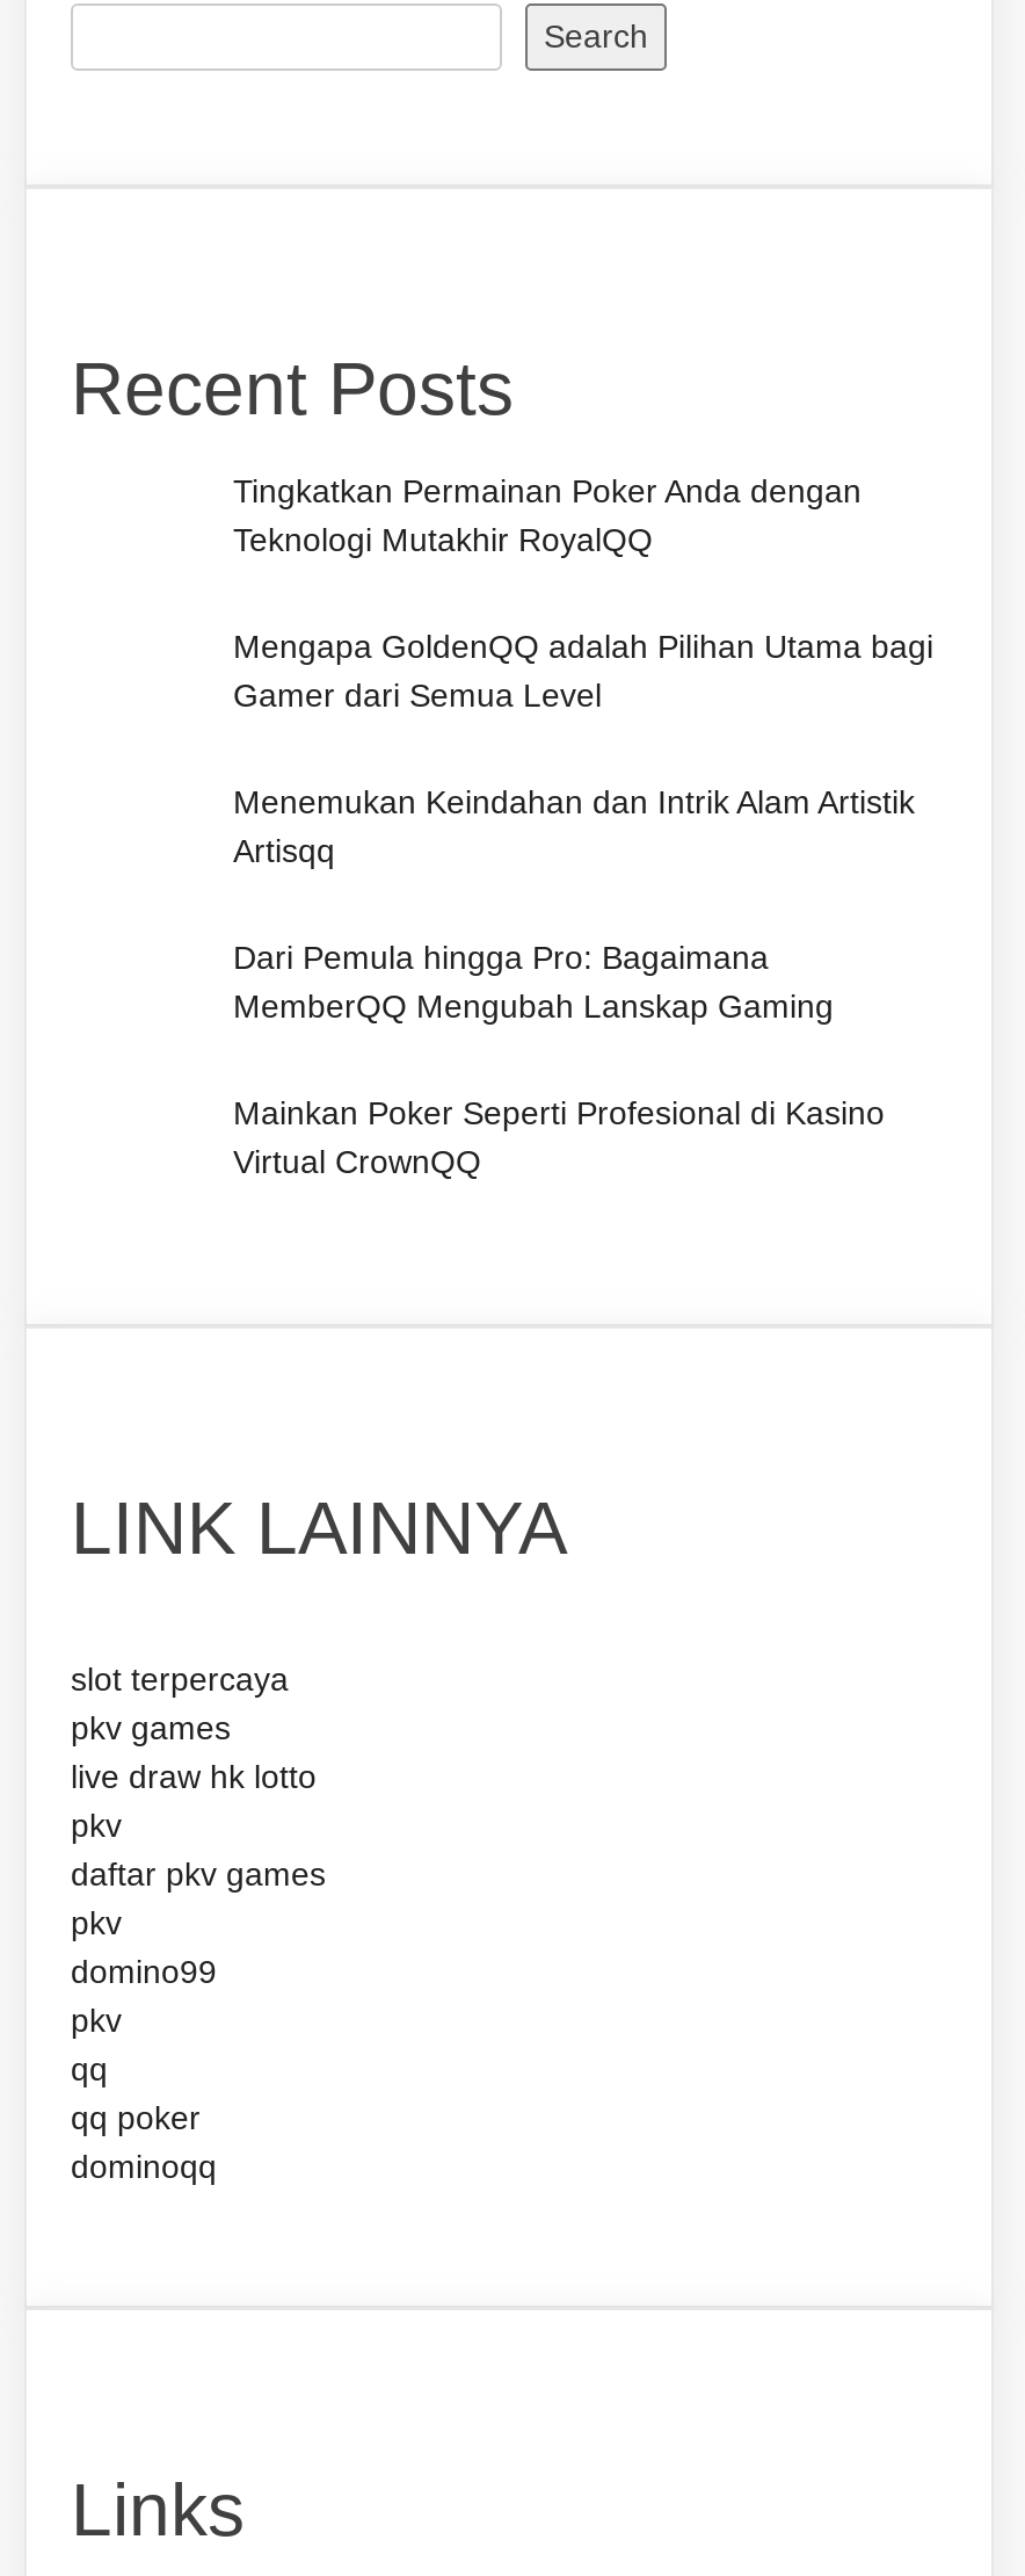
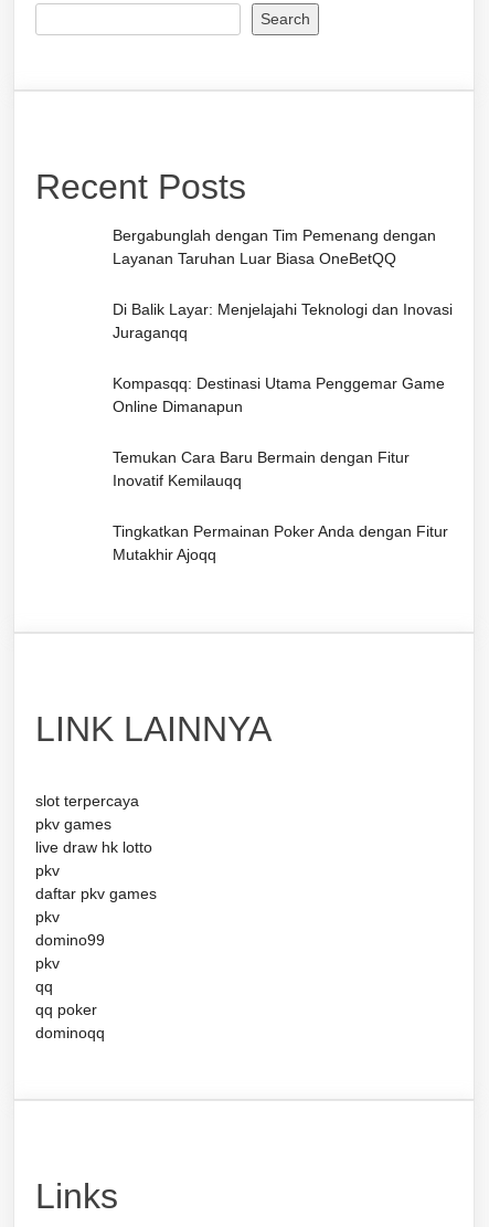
- Tingkatkan Permainan Poker Anda dengan
- Teknologi Mutakhir RoyalQQ
+ Bergabunglah dengan Tim Pemenang dengan
+ Layanan Taruhan Luar Biasa OneBetQQ

- Mengapa GoldenQQ adalah Pilihan Utama bagi
- Gamer dari Semua Level
+ Di Balik Layar: Menjelajahi Teknologi dan Inovasi
+ Juraganqq

- Menemukan Keindahan dan Intrik Alam Artistik
- Artisqq
+ Kompasqq: Destinasi Utama Penggemar Game
+ Online Dimanapun

- Dari Pemula hingga Pro: Bagaimana
- MemberQQ Mengubah Lanskap Gaming
+ Temukan Cara Baru Bermain dengan Fitur
+ Inovatif Kemilauqq

- Mainkan Poker Seperti Profesional di Kasino
- Virtual CrownQQ
+ Tingkatkan Permainan Poker Anda dengan Fitur
+ Mutakhir Ajoqq
